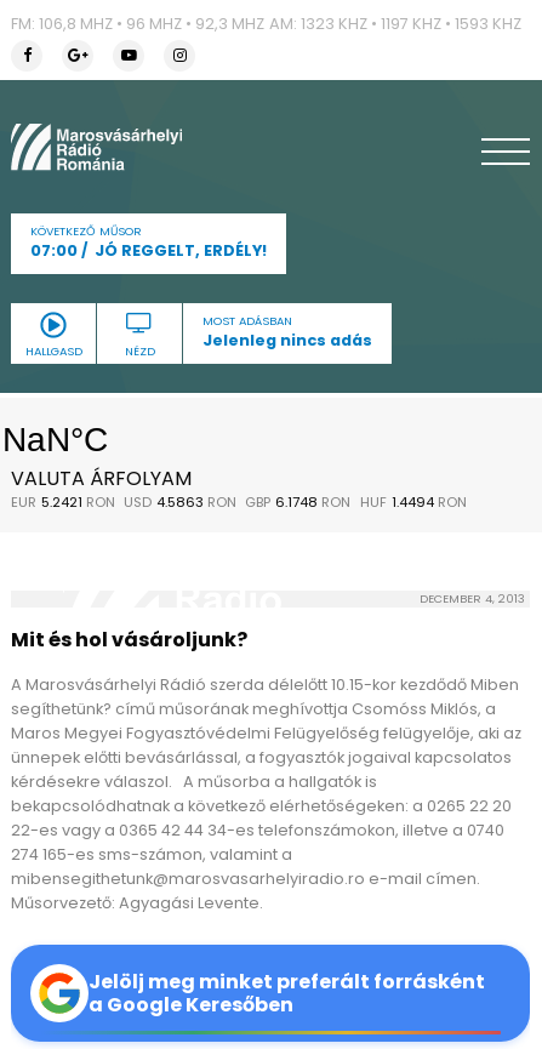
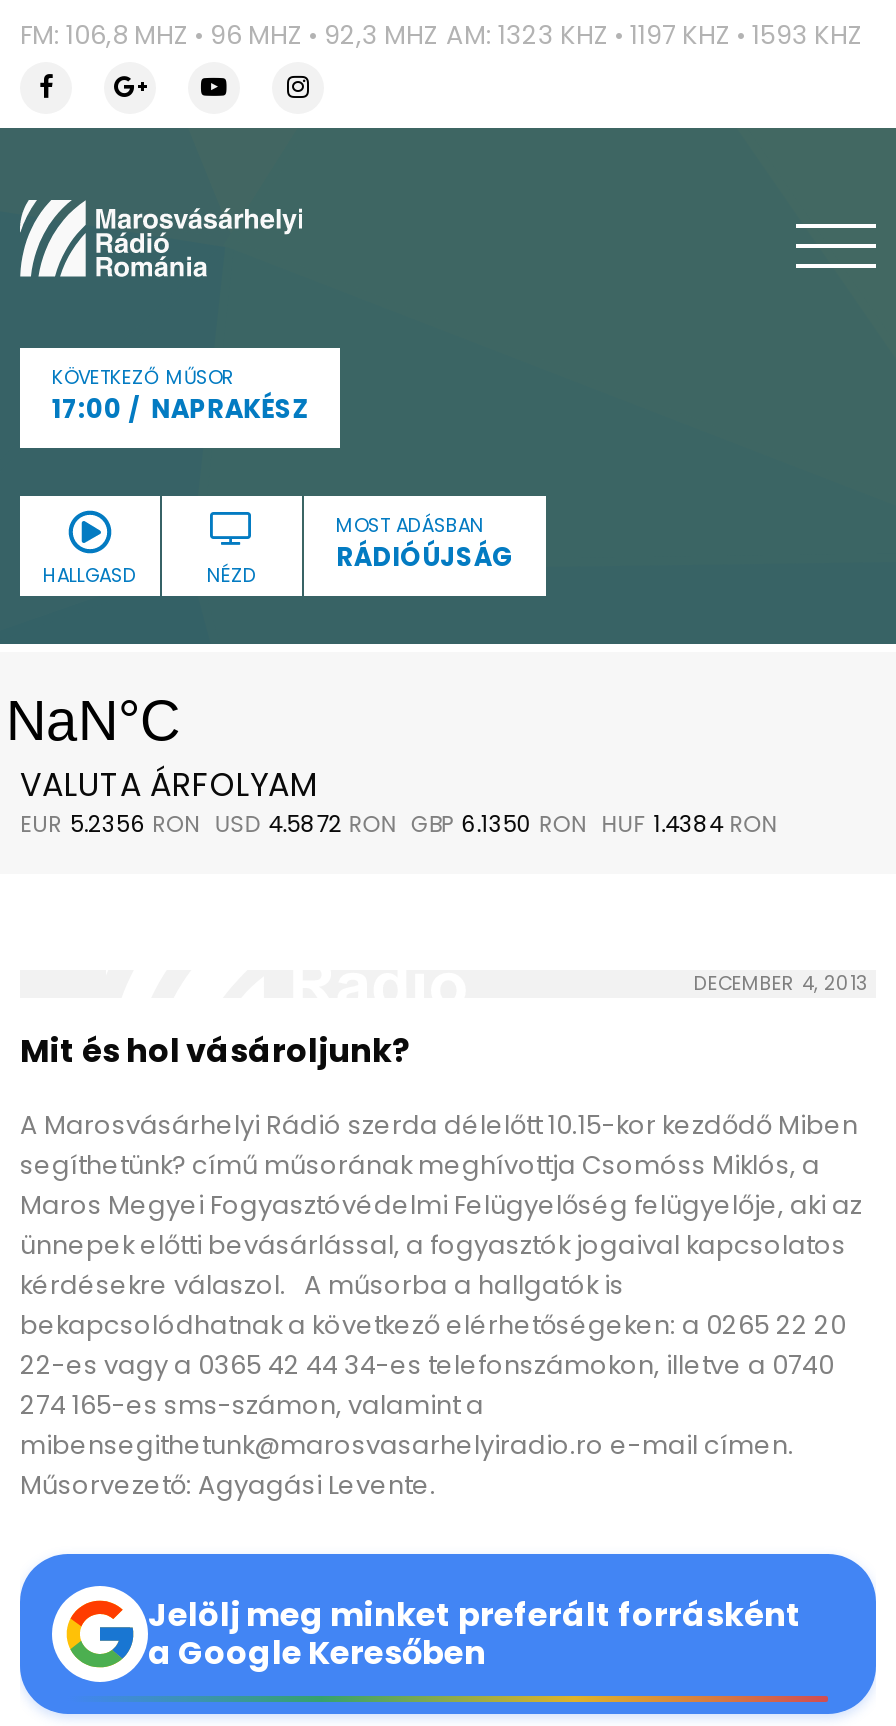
- [image]

- 07:00
- JÓ REGGELT, ERDÉLY!
+ 17:00
+ NAPRAKÉSZ

- [image]

- Jelenleg nincs adás
+ RÁDIÓÚJSÁG

- EUR 5.2421 RON USD 4.5863 RON GBP 6.1748 RON HUF 1.4494 RON
+ EUR 5.2356 RON USD 4.5872 RON GBP 6.1350 RON HUF 1.4384 RON
